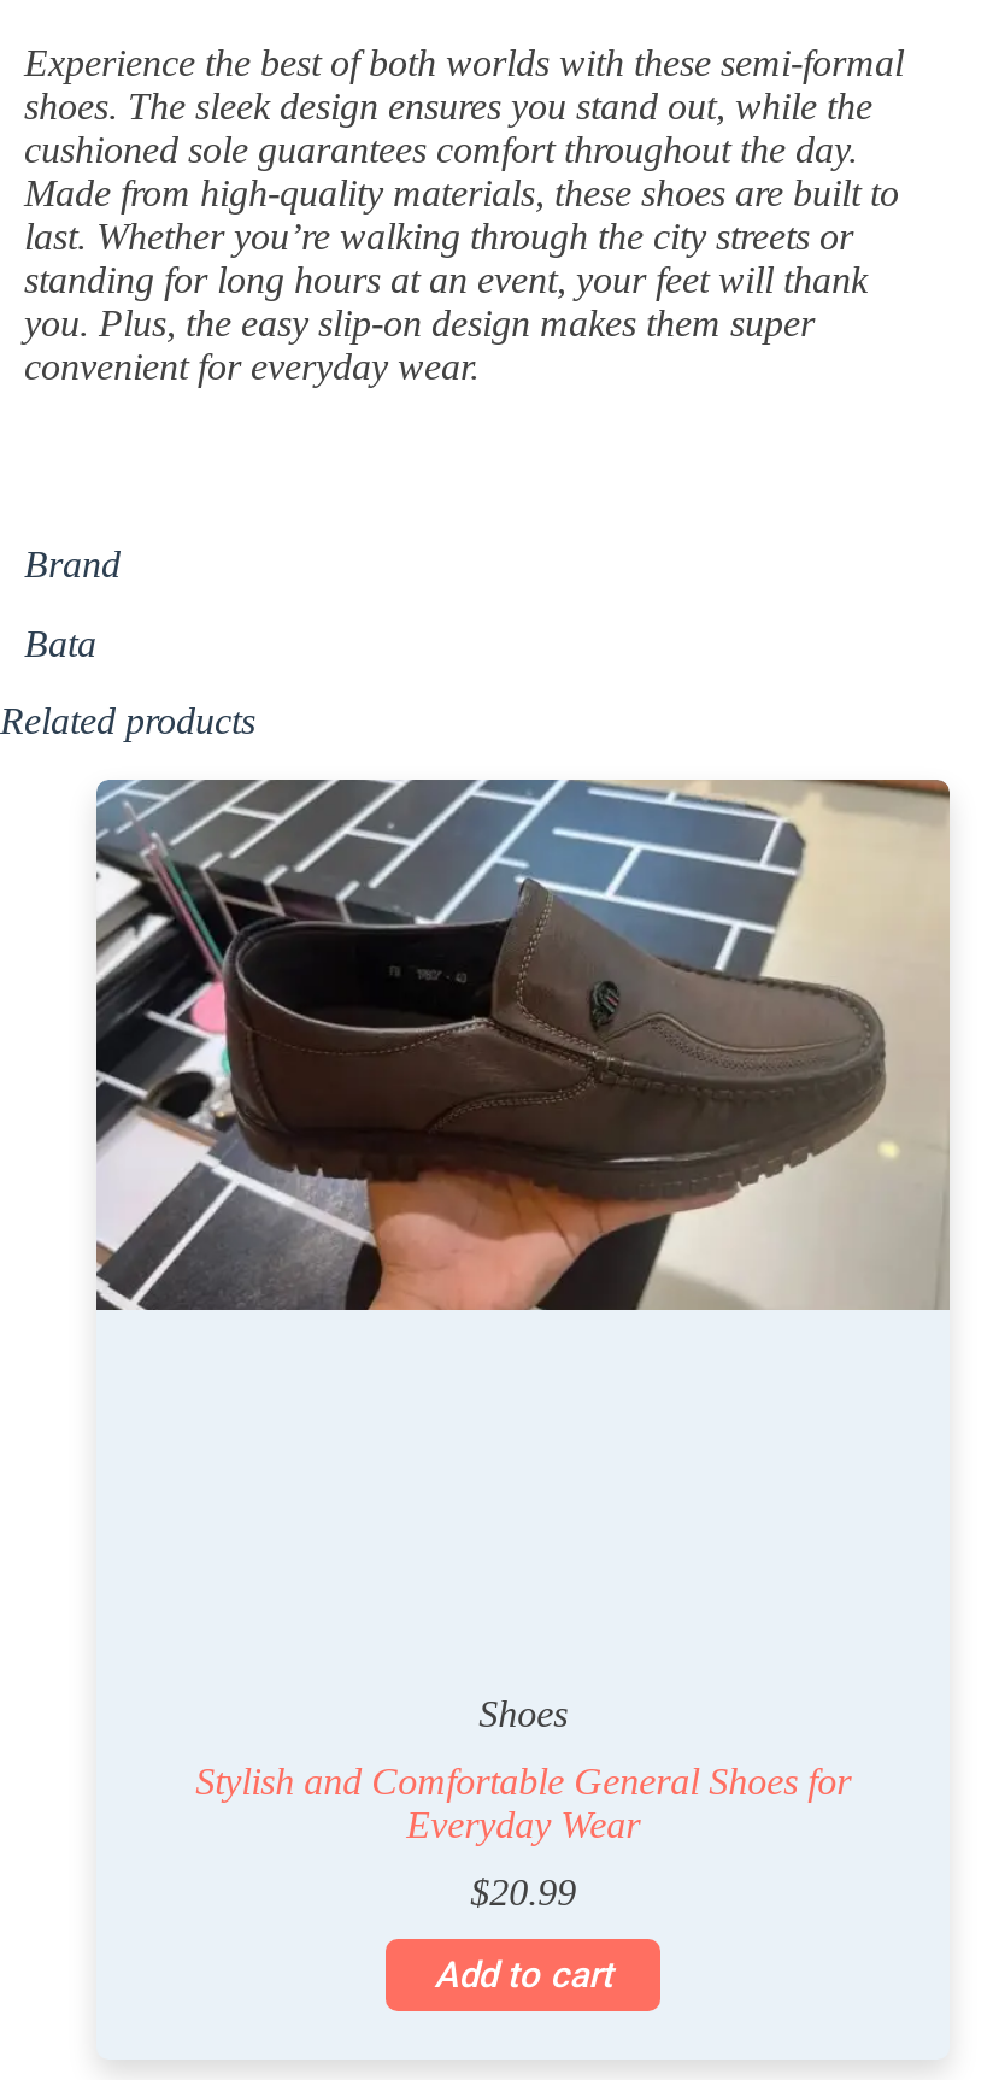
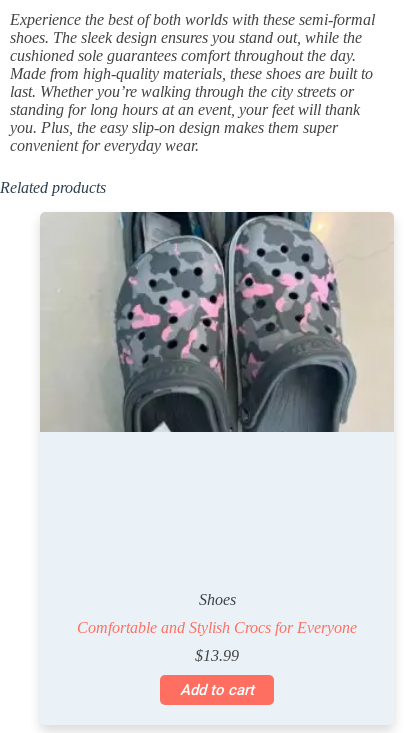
- Brand
- Bata

- [image]
+ [image]

- Stylish and Comfortable General Shoes for
- Everyday Wear
+ Comfortable and Stylish Crocs for Everyone

- $20.99
+ $13.99
